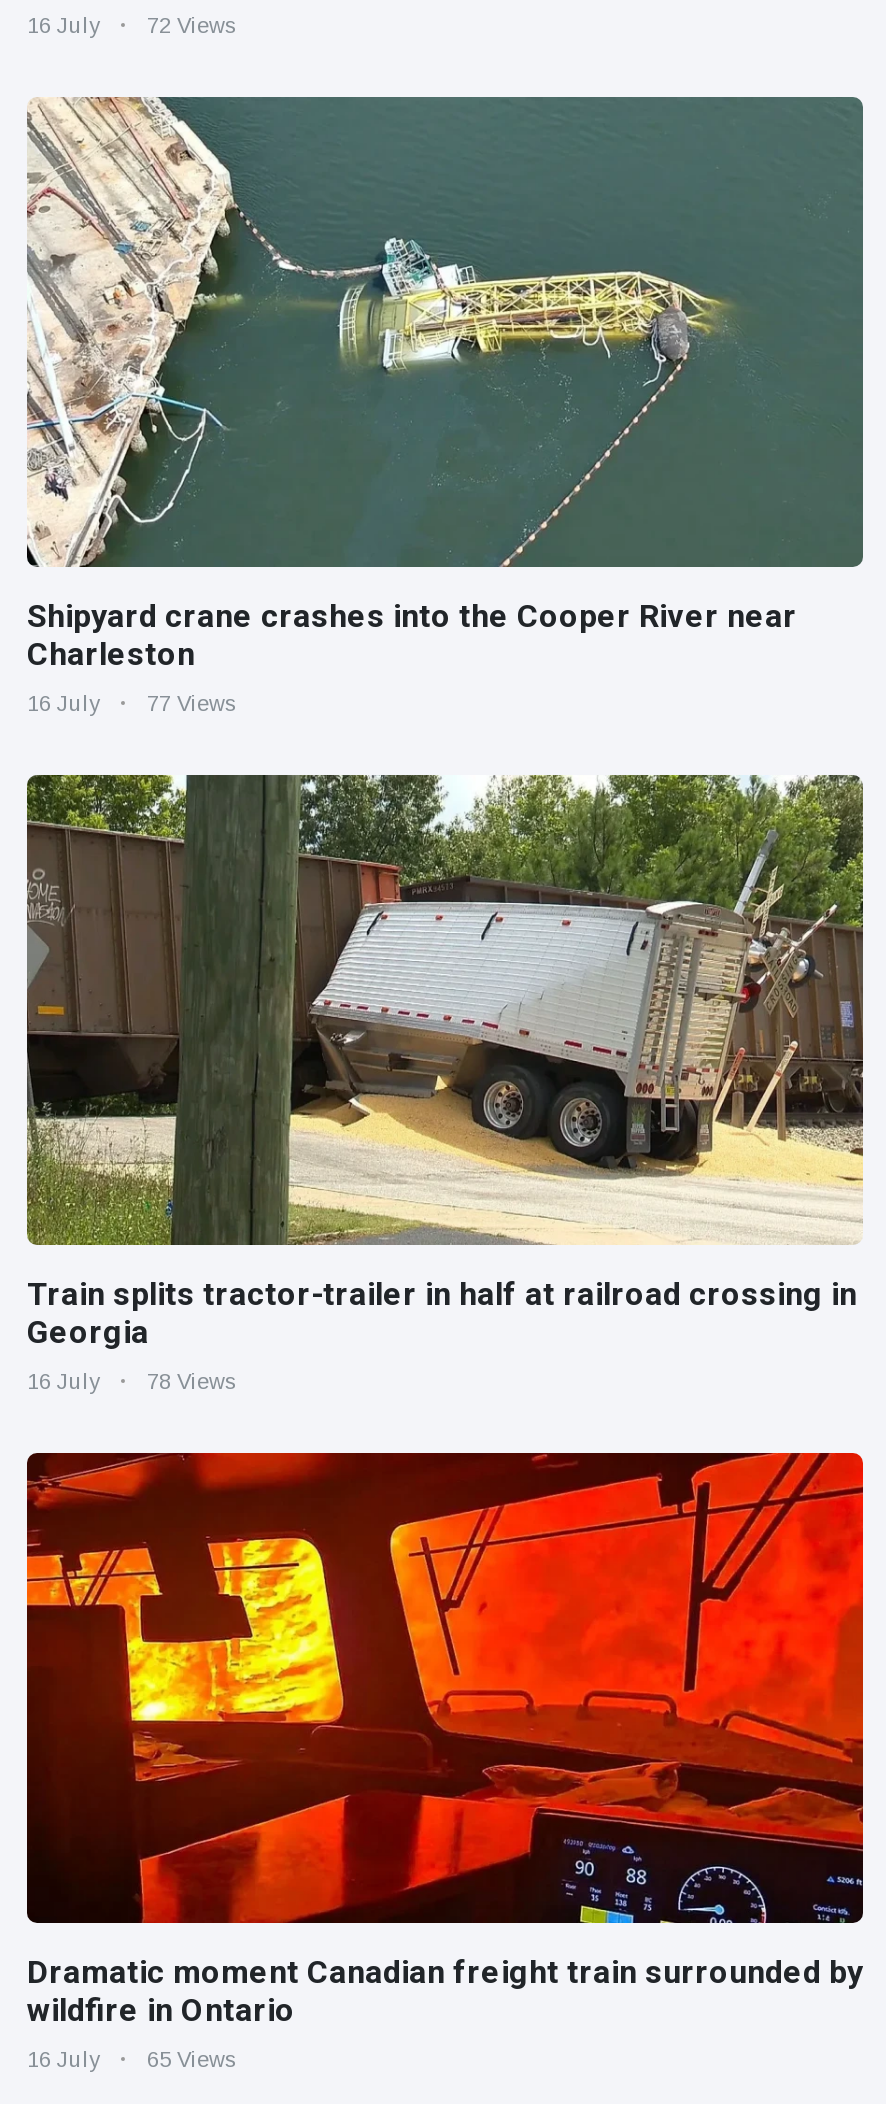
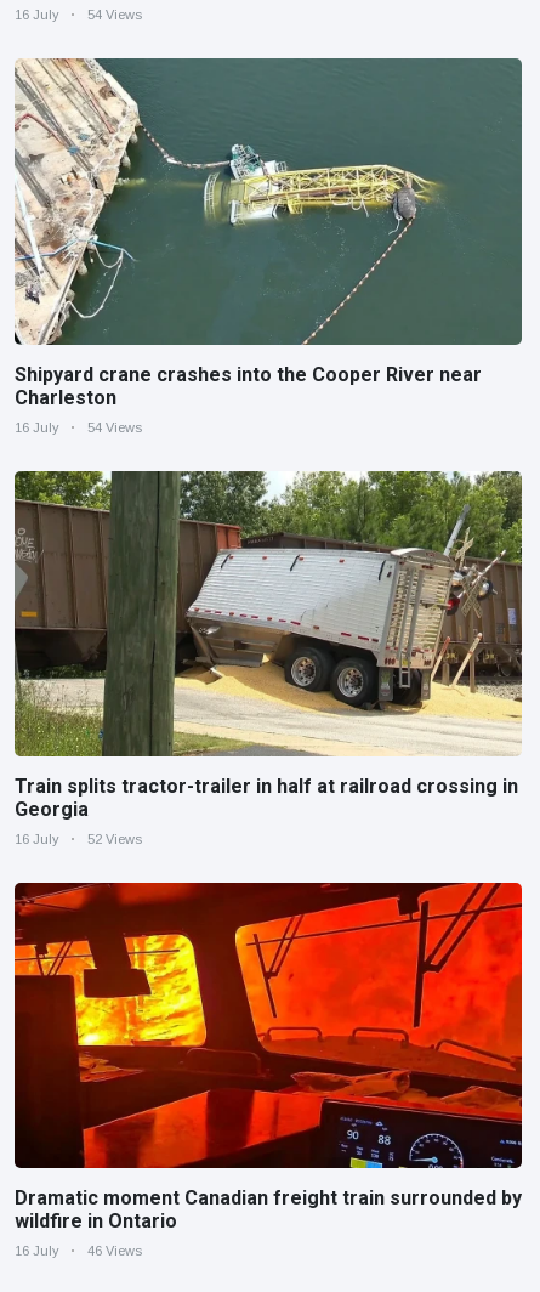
- 16 July 72 Views
+ 16 July 54 Views

- 16 July 77 Views
+ 16 July 54 Views

- 16 July 78 Views
+ 16 July 52 Views

- 16 July 65 Views
+ 16 July 46 Views
